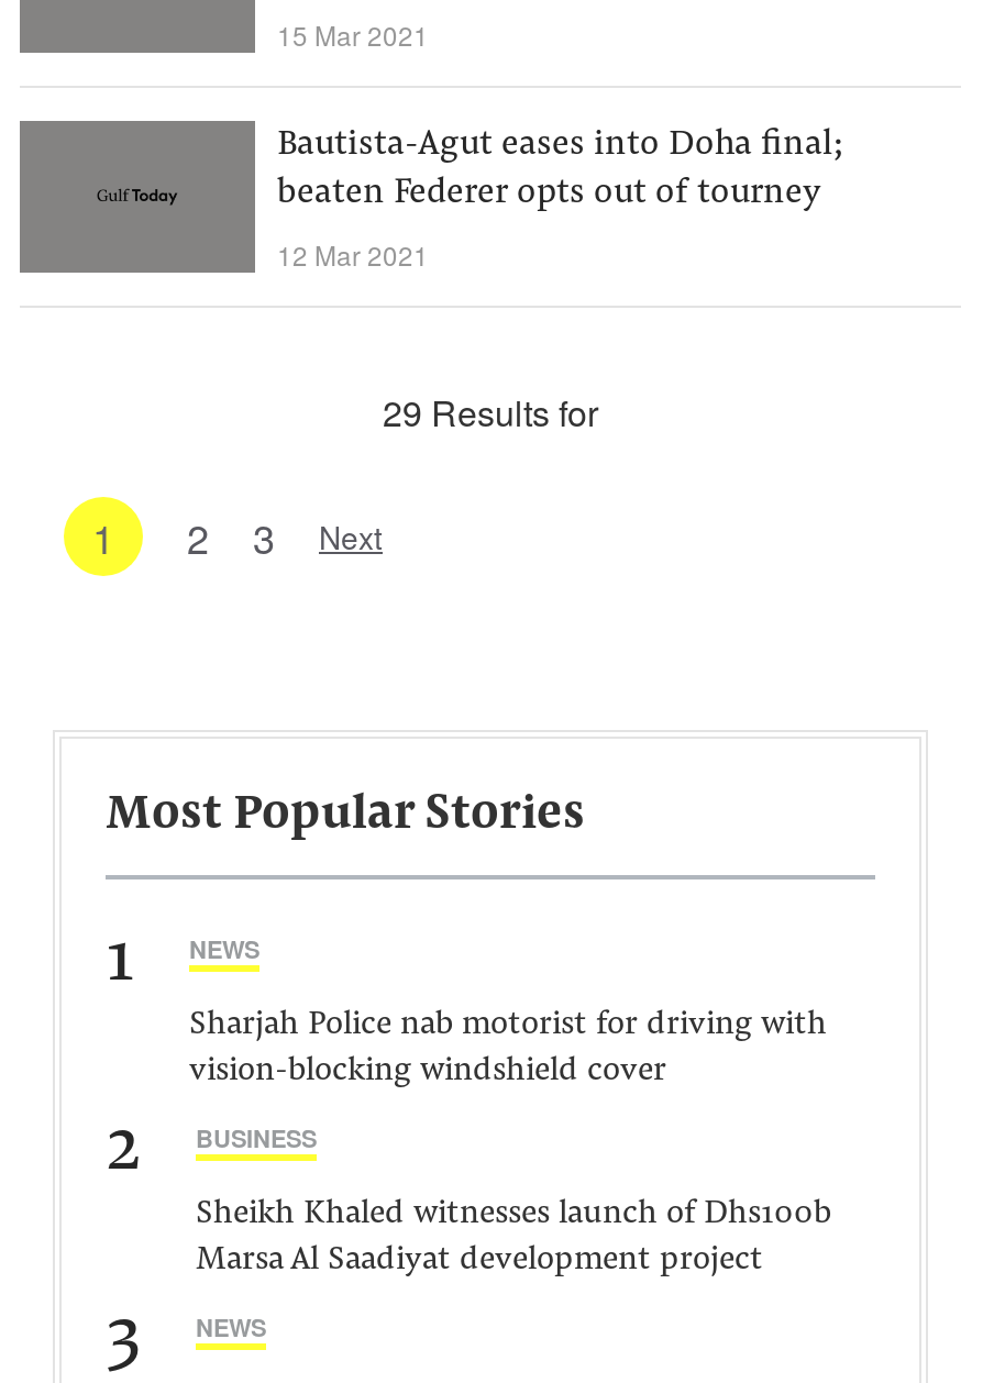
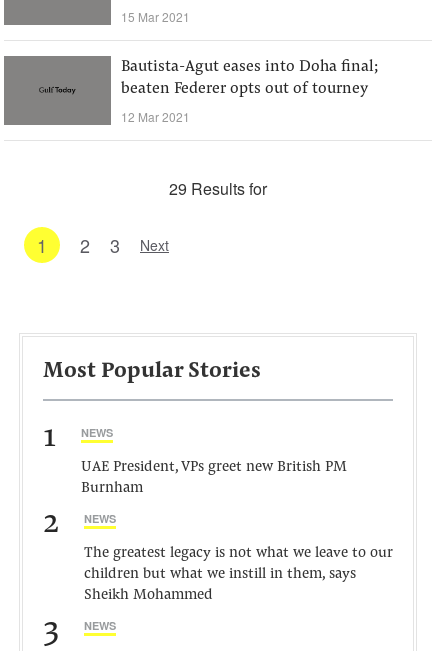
- Sharjah Police nab motorist for driving with
- vision-blocking windshield cover
+ UAE President, VPs greet new British PM
+ Burnham

- BUSINESS
+ NEWS

- Sheikh Khaled witnesses launch of Dhs100b
- Marsa Al Saadiyat development project
+ The greatest legacy is not what we leave to our
+ children but what we instill in them, says
+ Sheikh Mohammed
